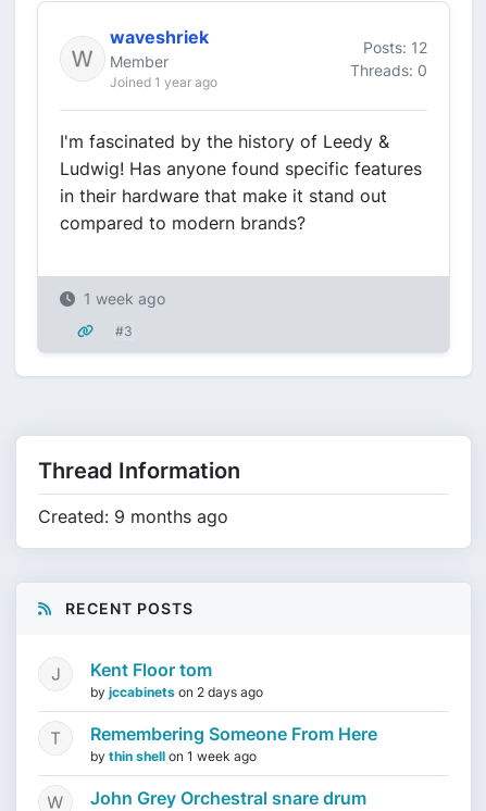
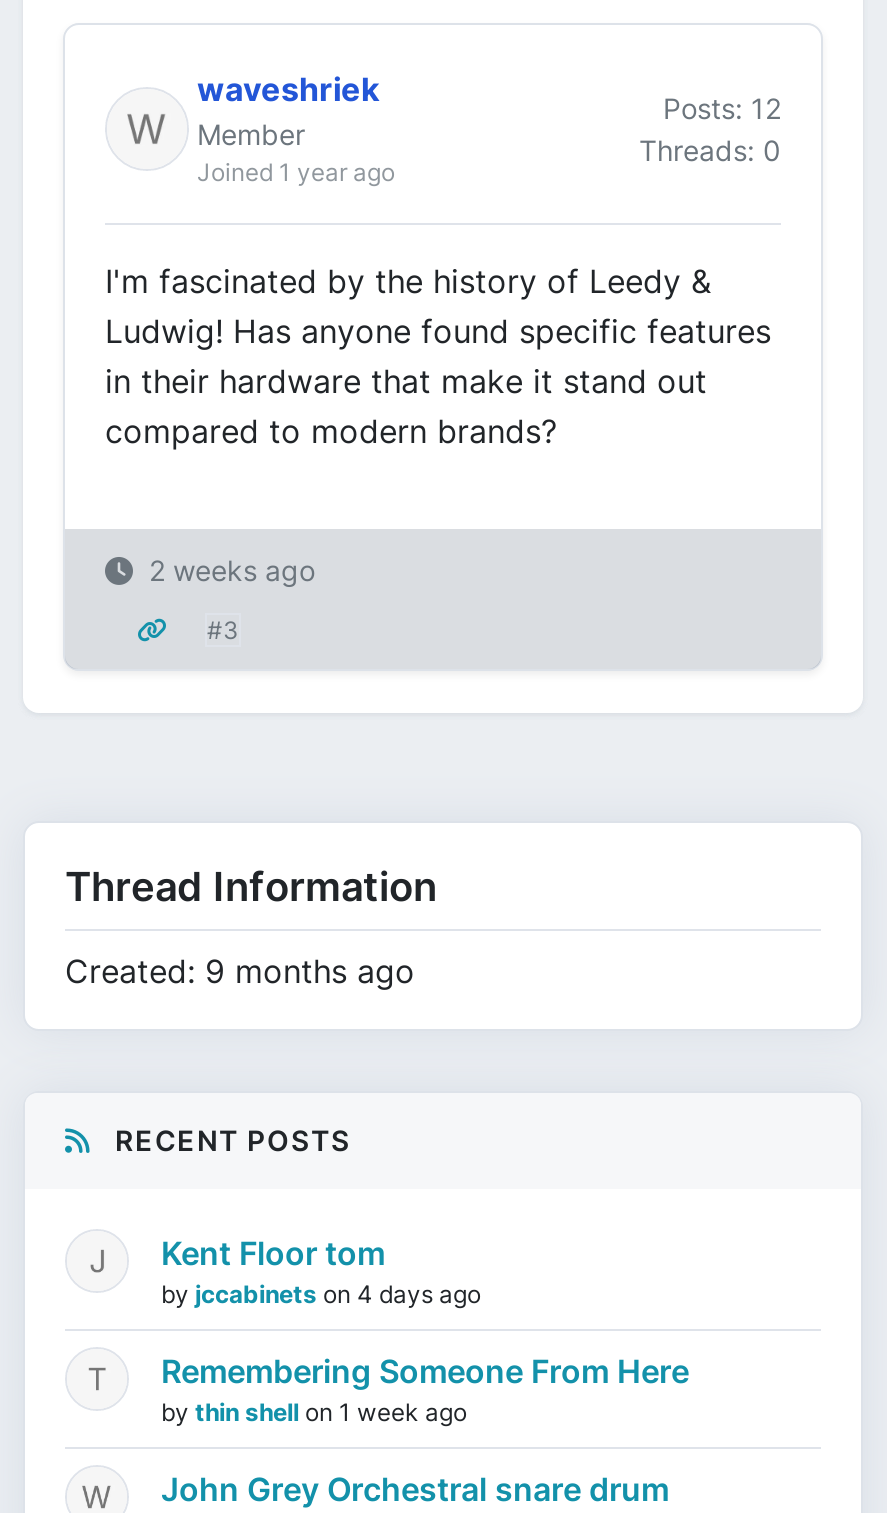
- 1 week ago
+ 2 weeks ago

- by jccabinets on 2 days ago
+ by jccabinets on 4 days ago
